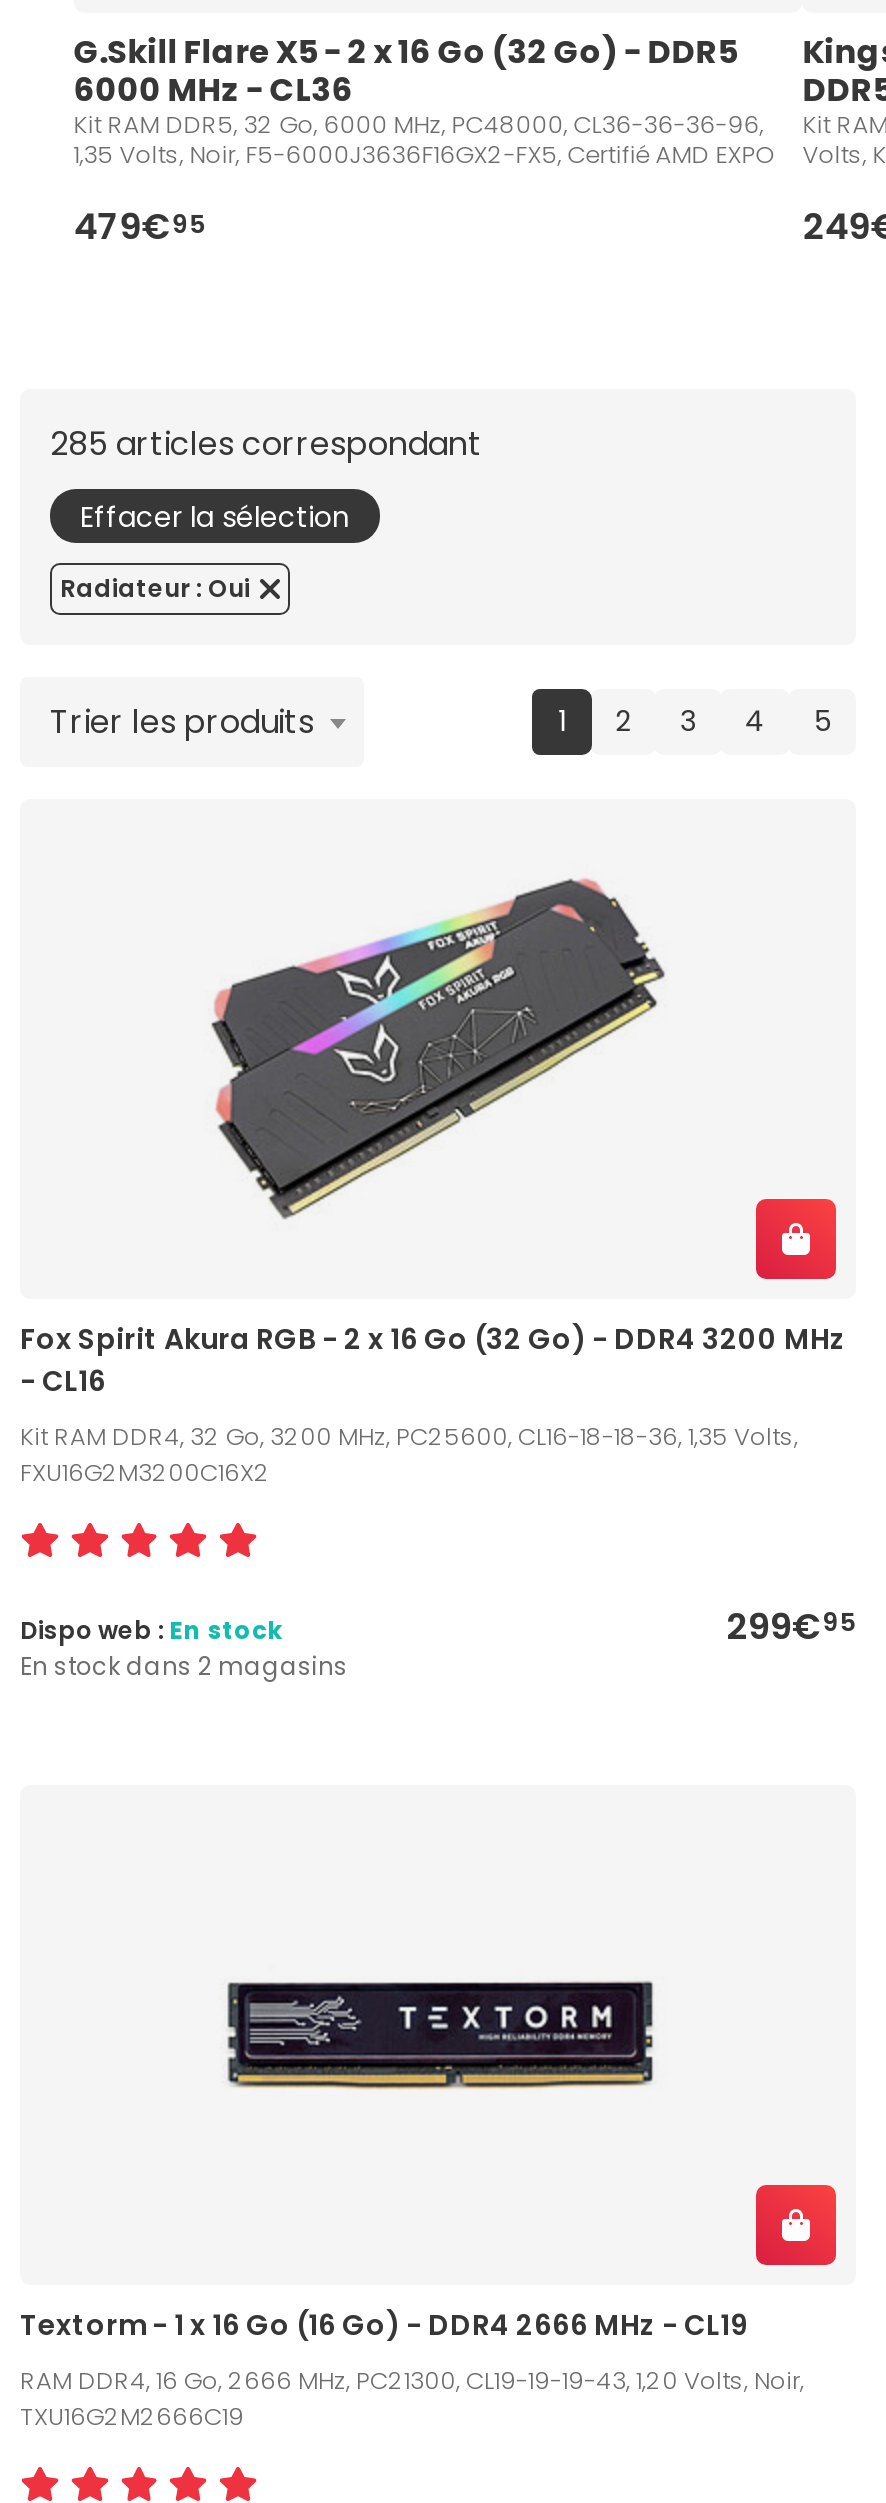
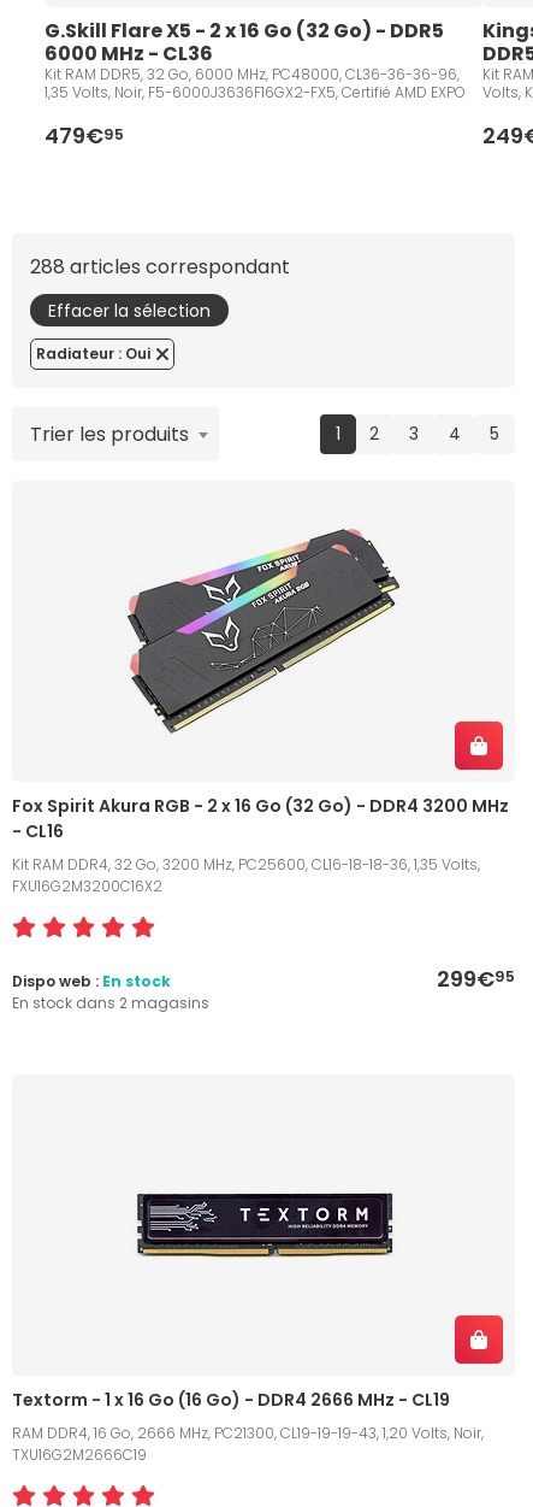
- 285 articles correspondant
+ 288 articles correspondant
